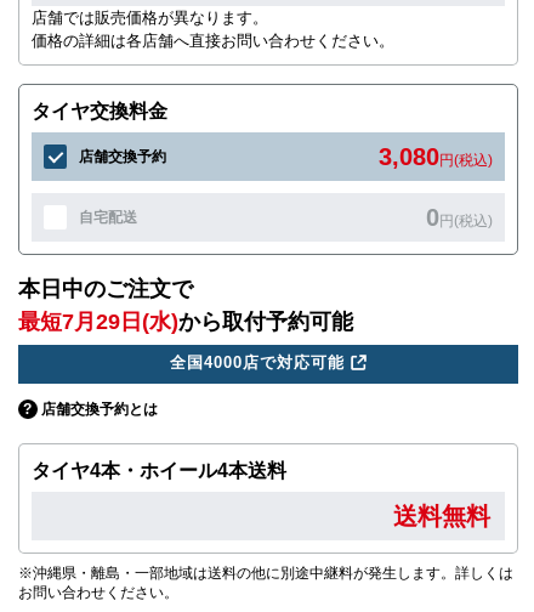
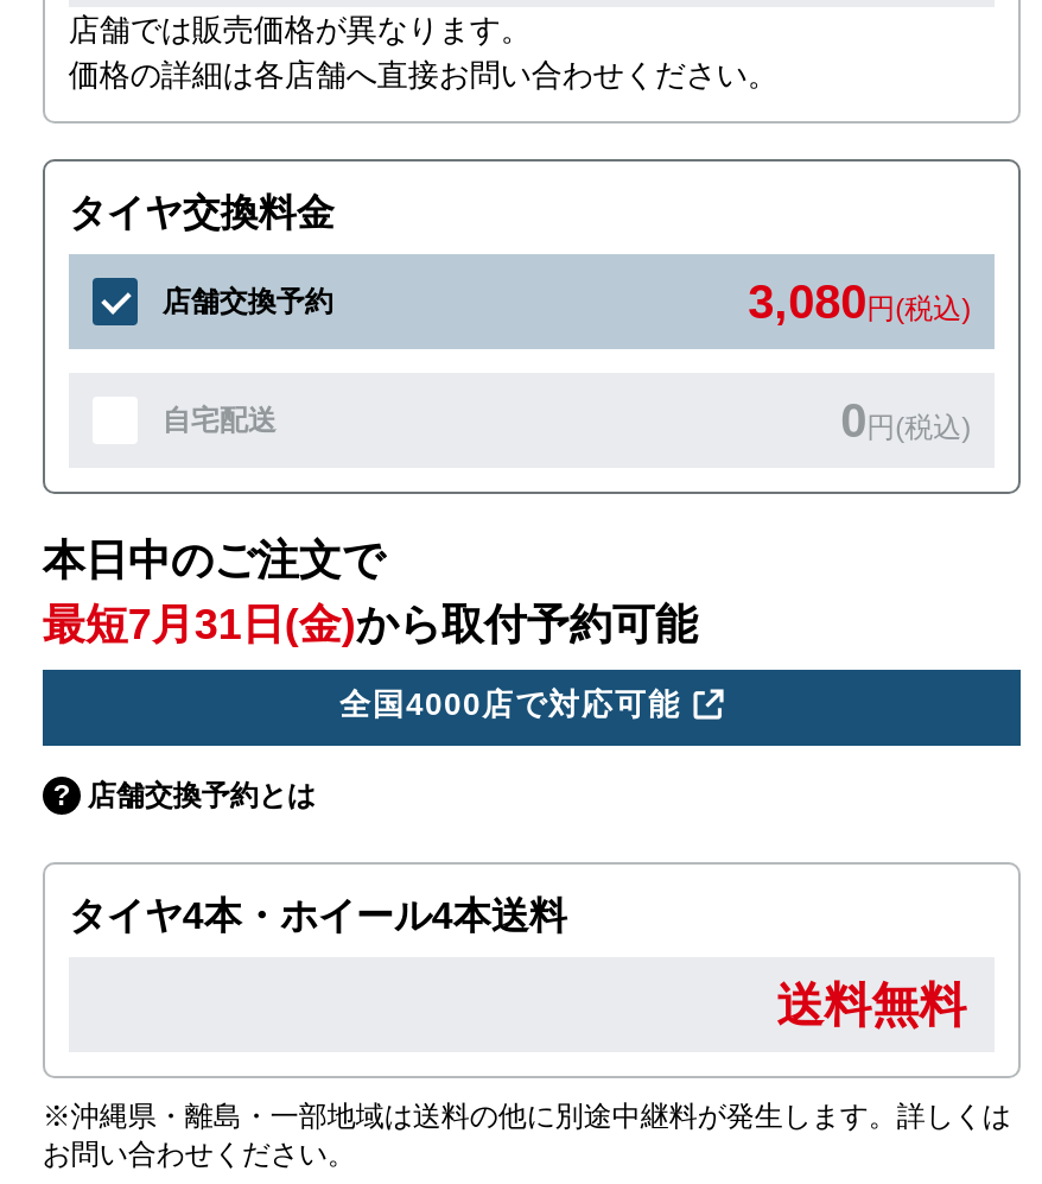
- 最短7月29日(水)から取付予約可能
+ 最短7月31日(金)から取付予約可能
